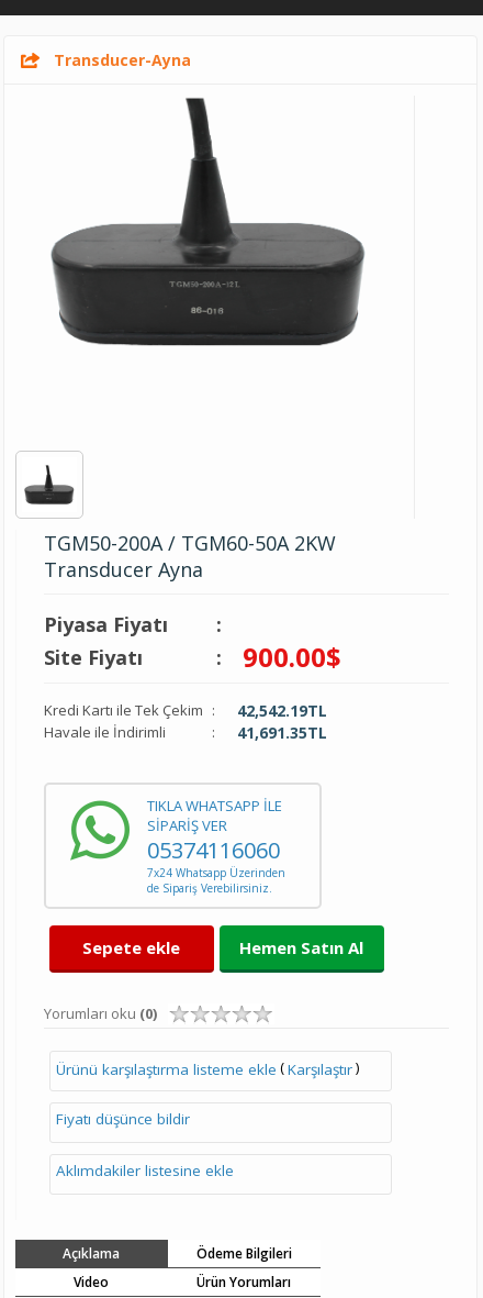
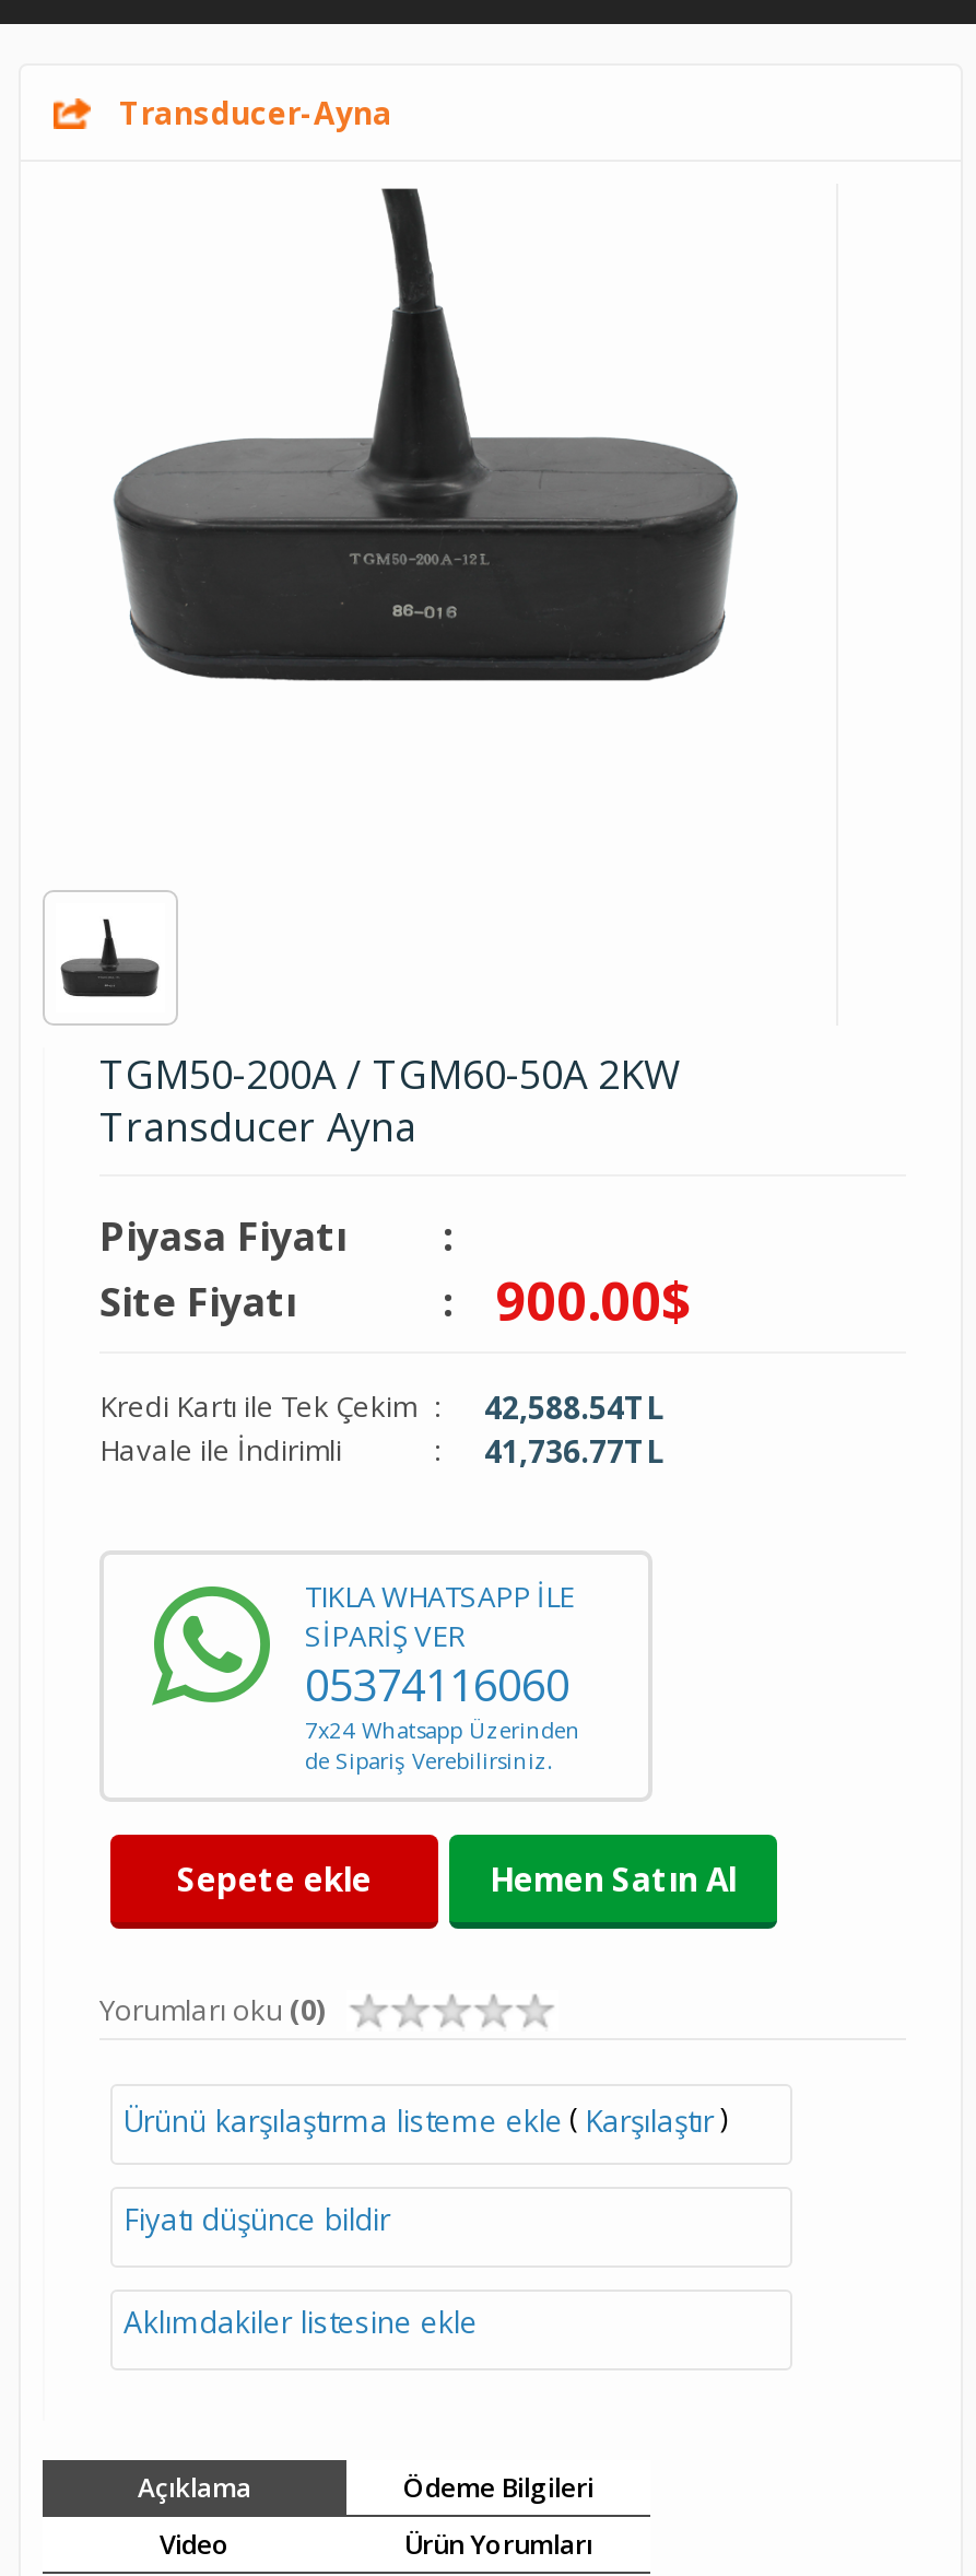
- Kredi Kartı ile Tek Çekim : 42,542.19TL
+ Kredi Kartı ile Tek Çekim : 42,588.54TL

- 41,691.35TL
+ 41,736.77TL
